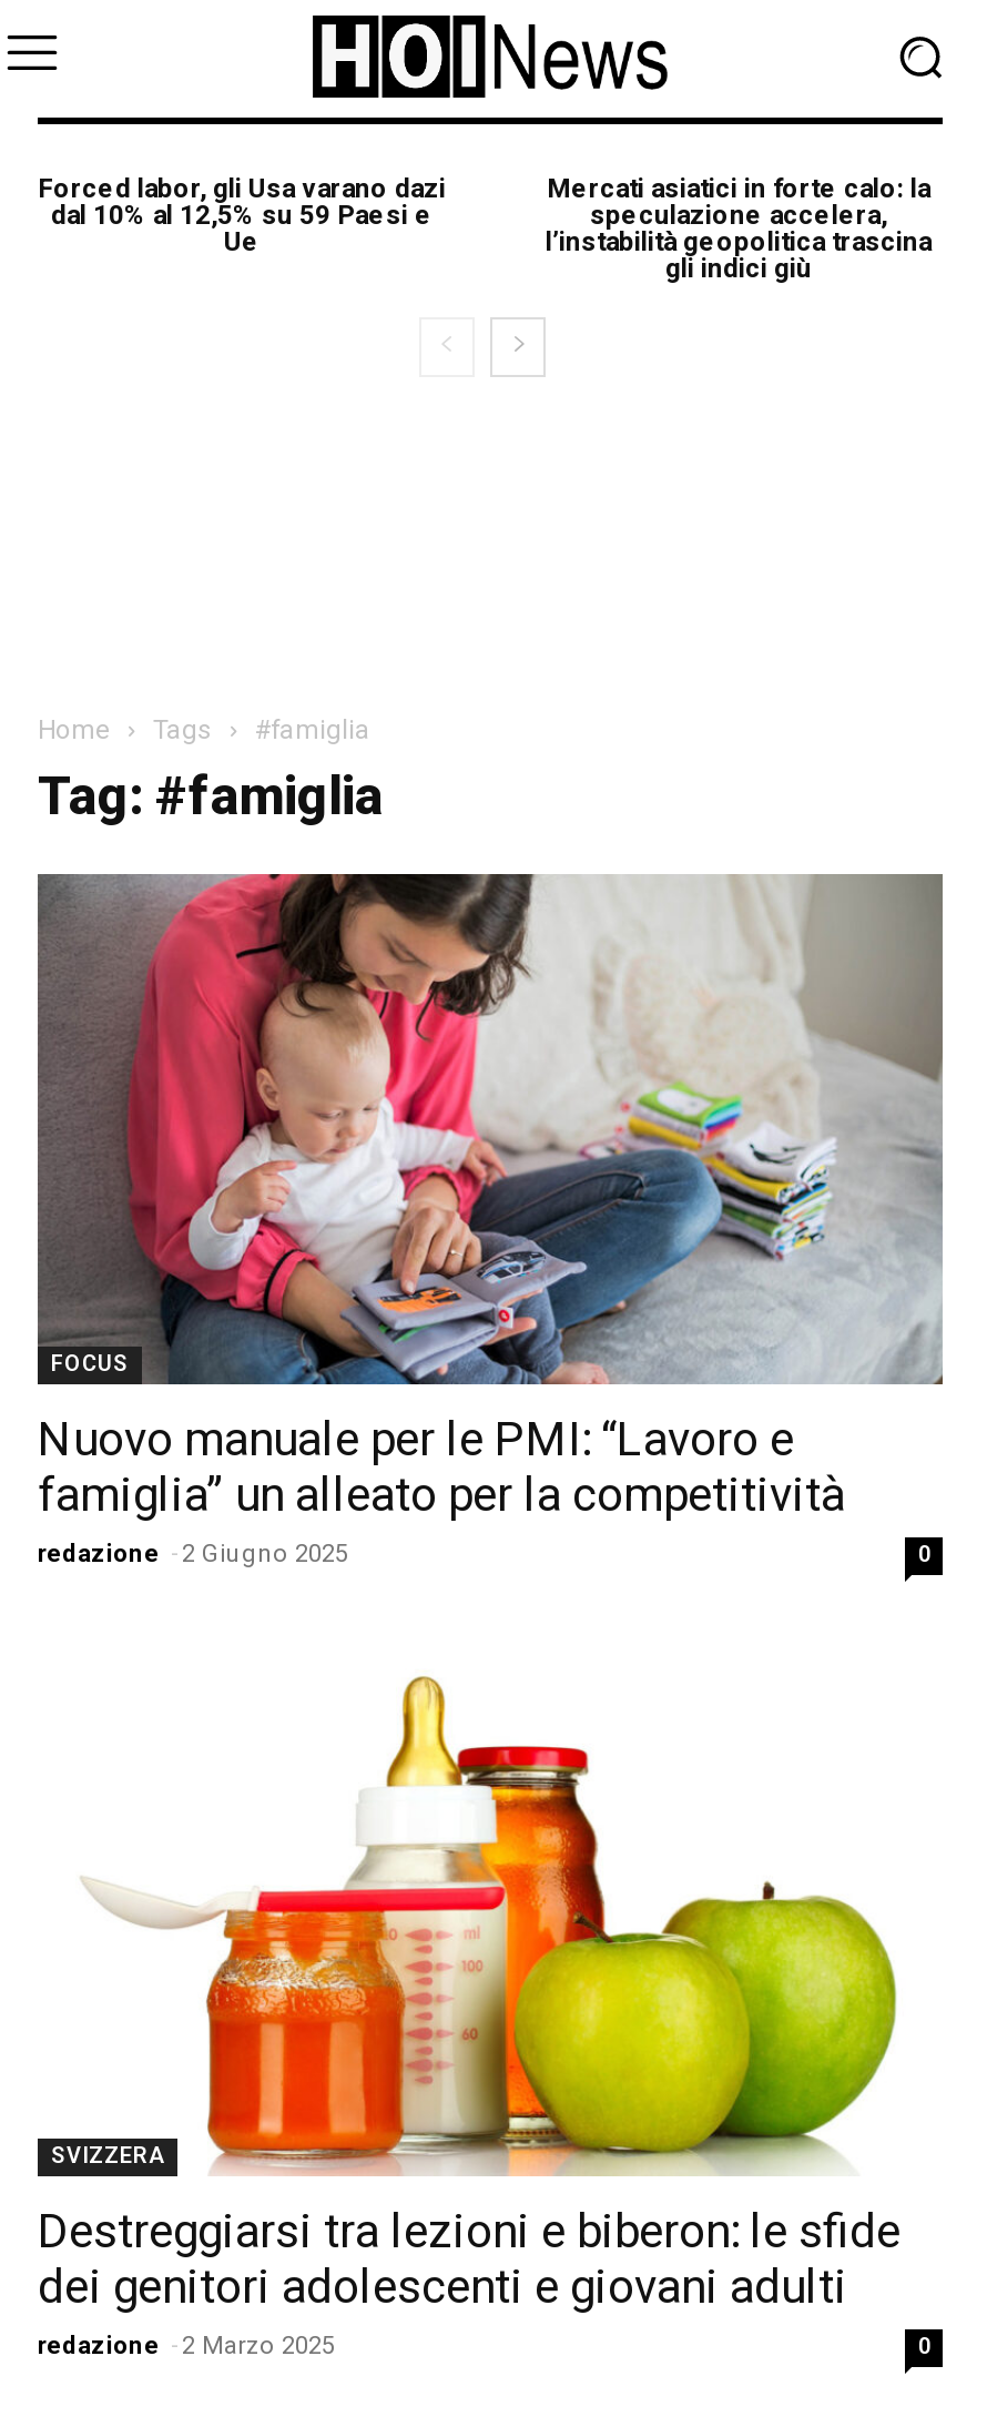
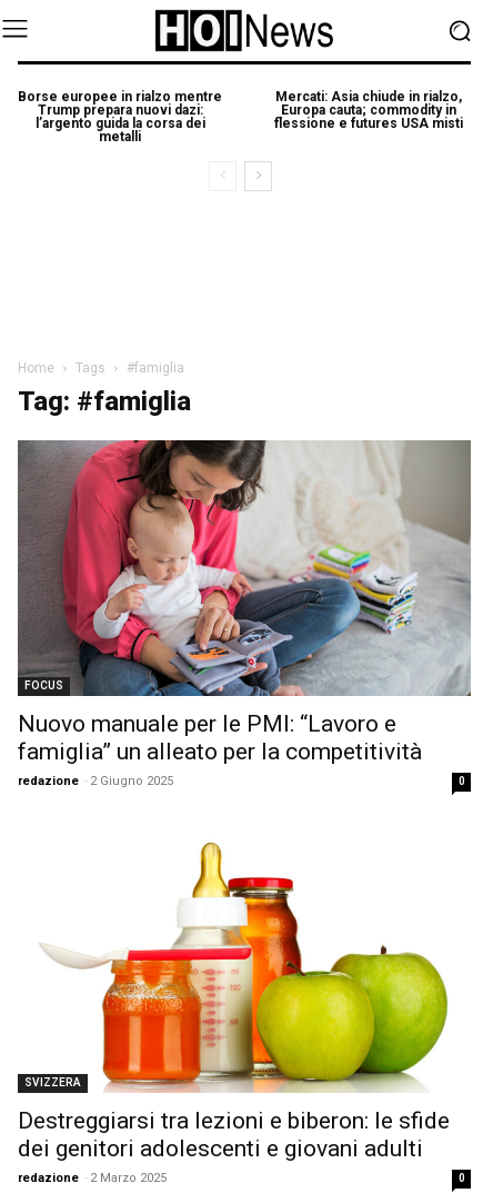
- Forced labor, gli Usa varano dazi
- dal 10% al 12,5% su 59 Paesi e
- Ue
+ Borse europee in rialzo mentre
+ Trump prepara nuovi dazi:
+ l’argento guida la corsa dei
+ metalli

- Mercati asiatici in forte calo: la
- speculazione accelera,
- l’instabilità geopolitica trascina
- gli indici giù
+ Mercati: Asia chiude in rialzo,
+ Europa cauta; commodity in
+ flessione e futures USA misti
